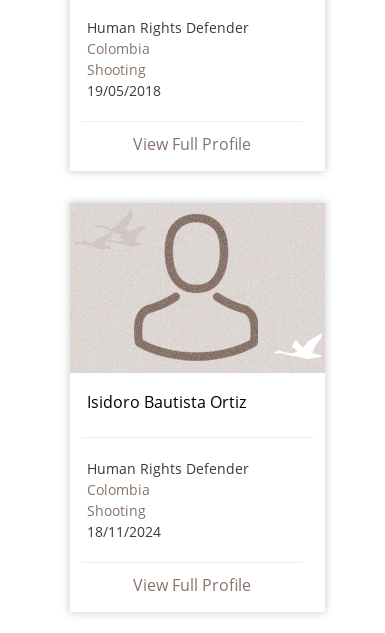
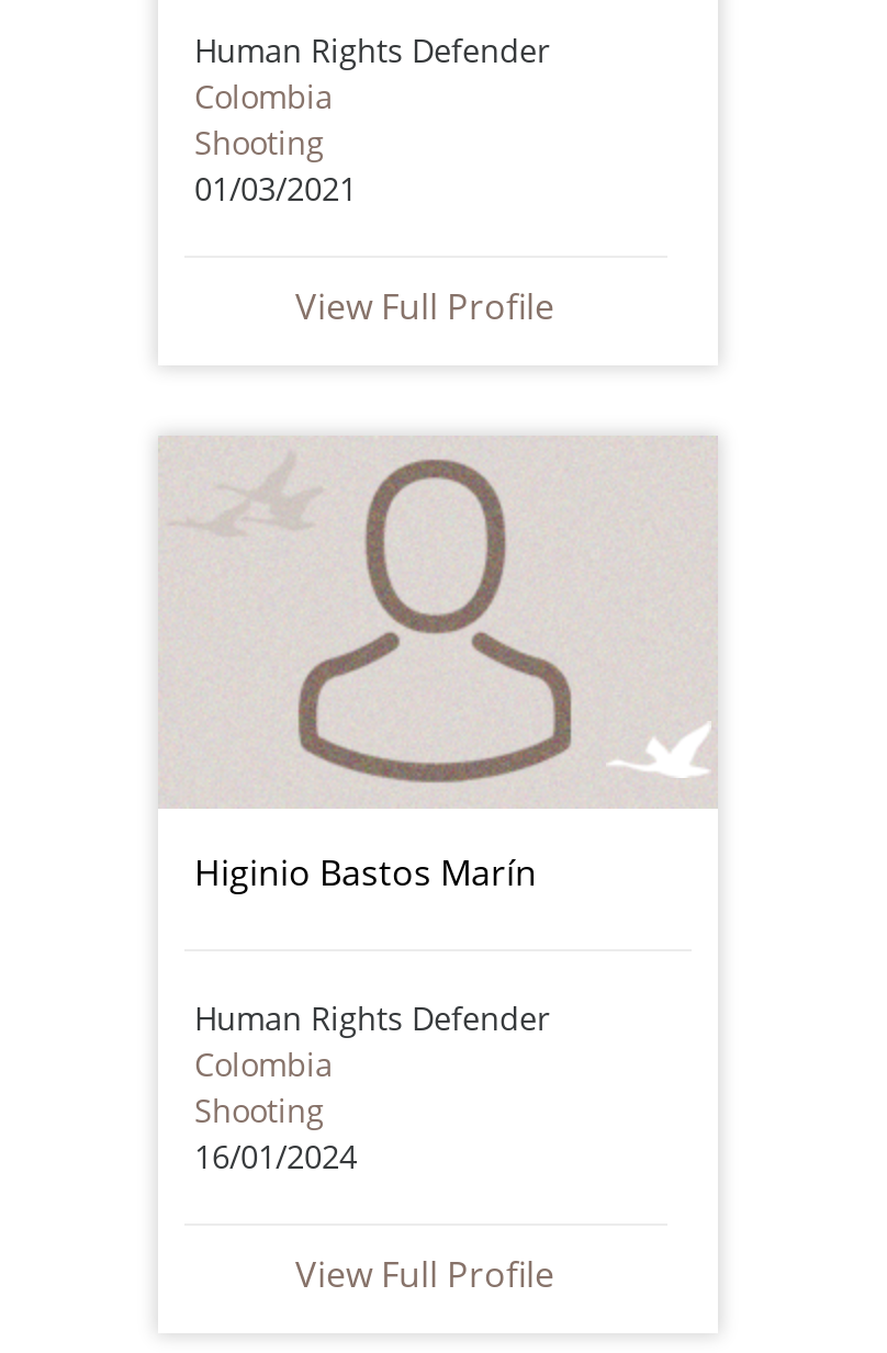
- 19/05/2018
+ 01/03/2021

- Isidoro Bautista Ortiz
+ Higinio Bastos Marín

- 18/11/2024
+ 16/01/2024
